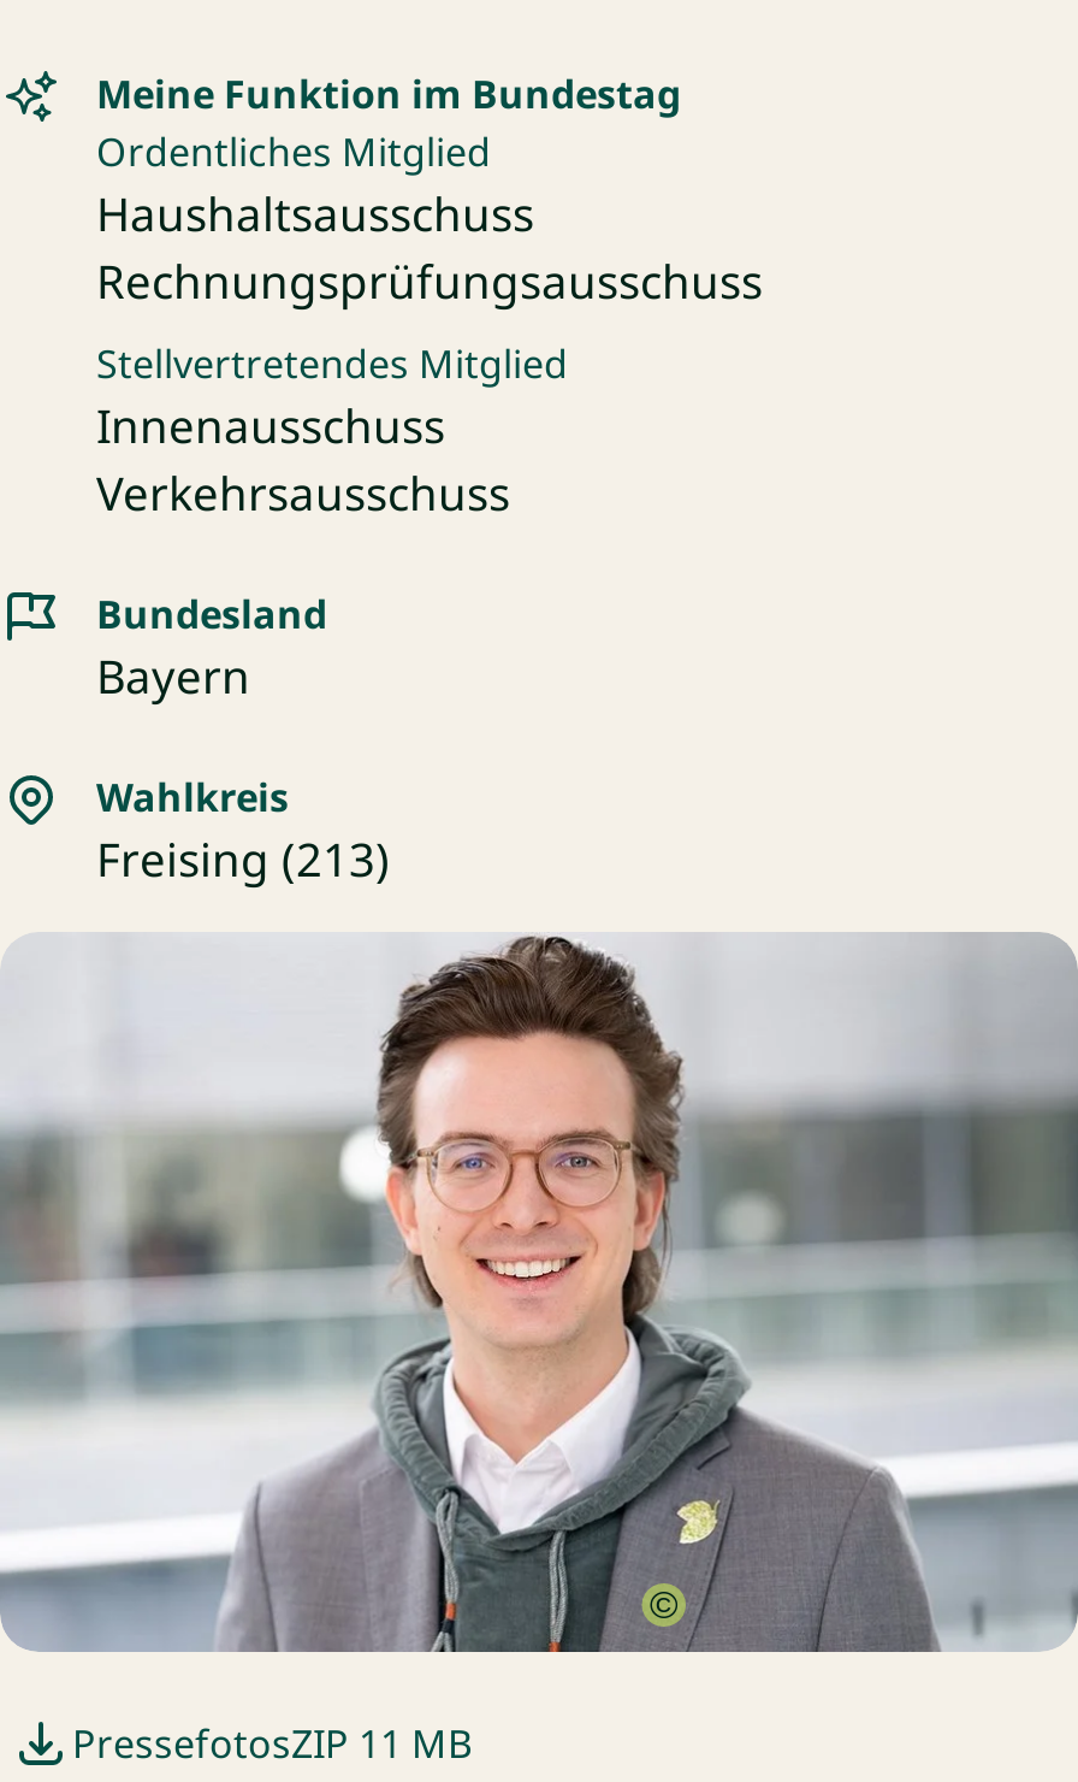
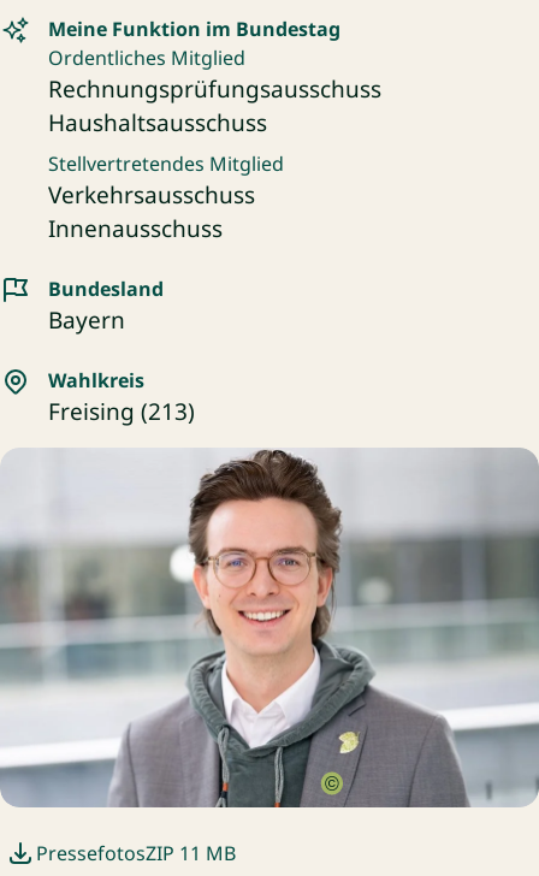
moved down: Haushaltsausschuss

moved up: Rechnungsprüfungsausschuss

moved down: Innenausschuss

moved up: Verkehrsausschuss
